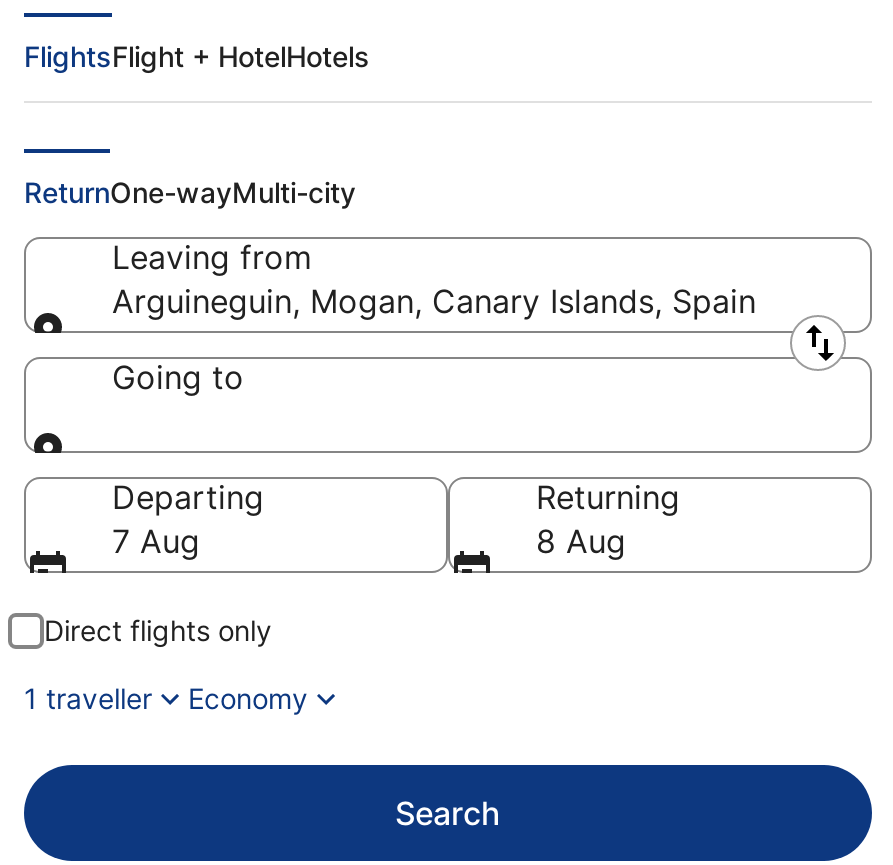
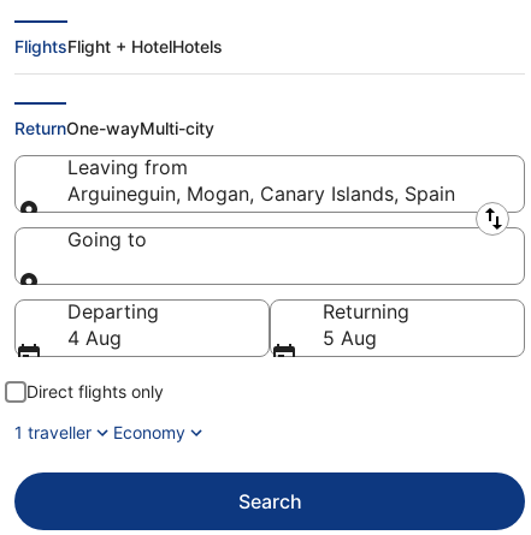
- 7 Aug
+ 4 Aug

- 8 Aug
+ 5 Aug
